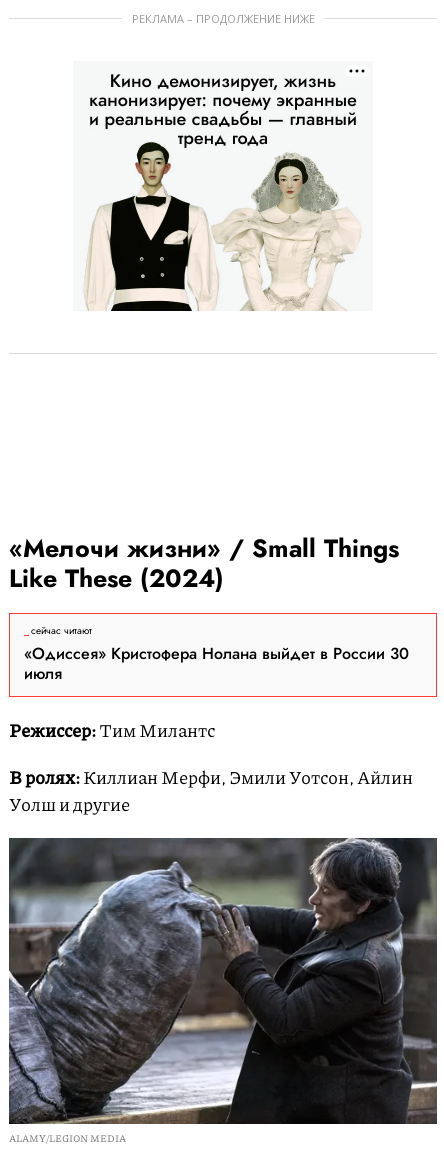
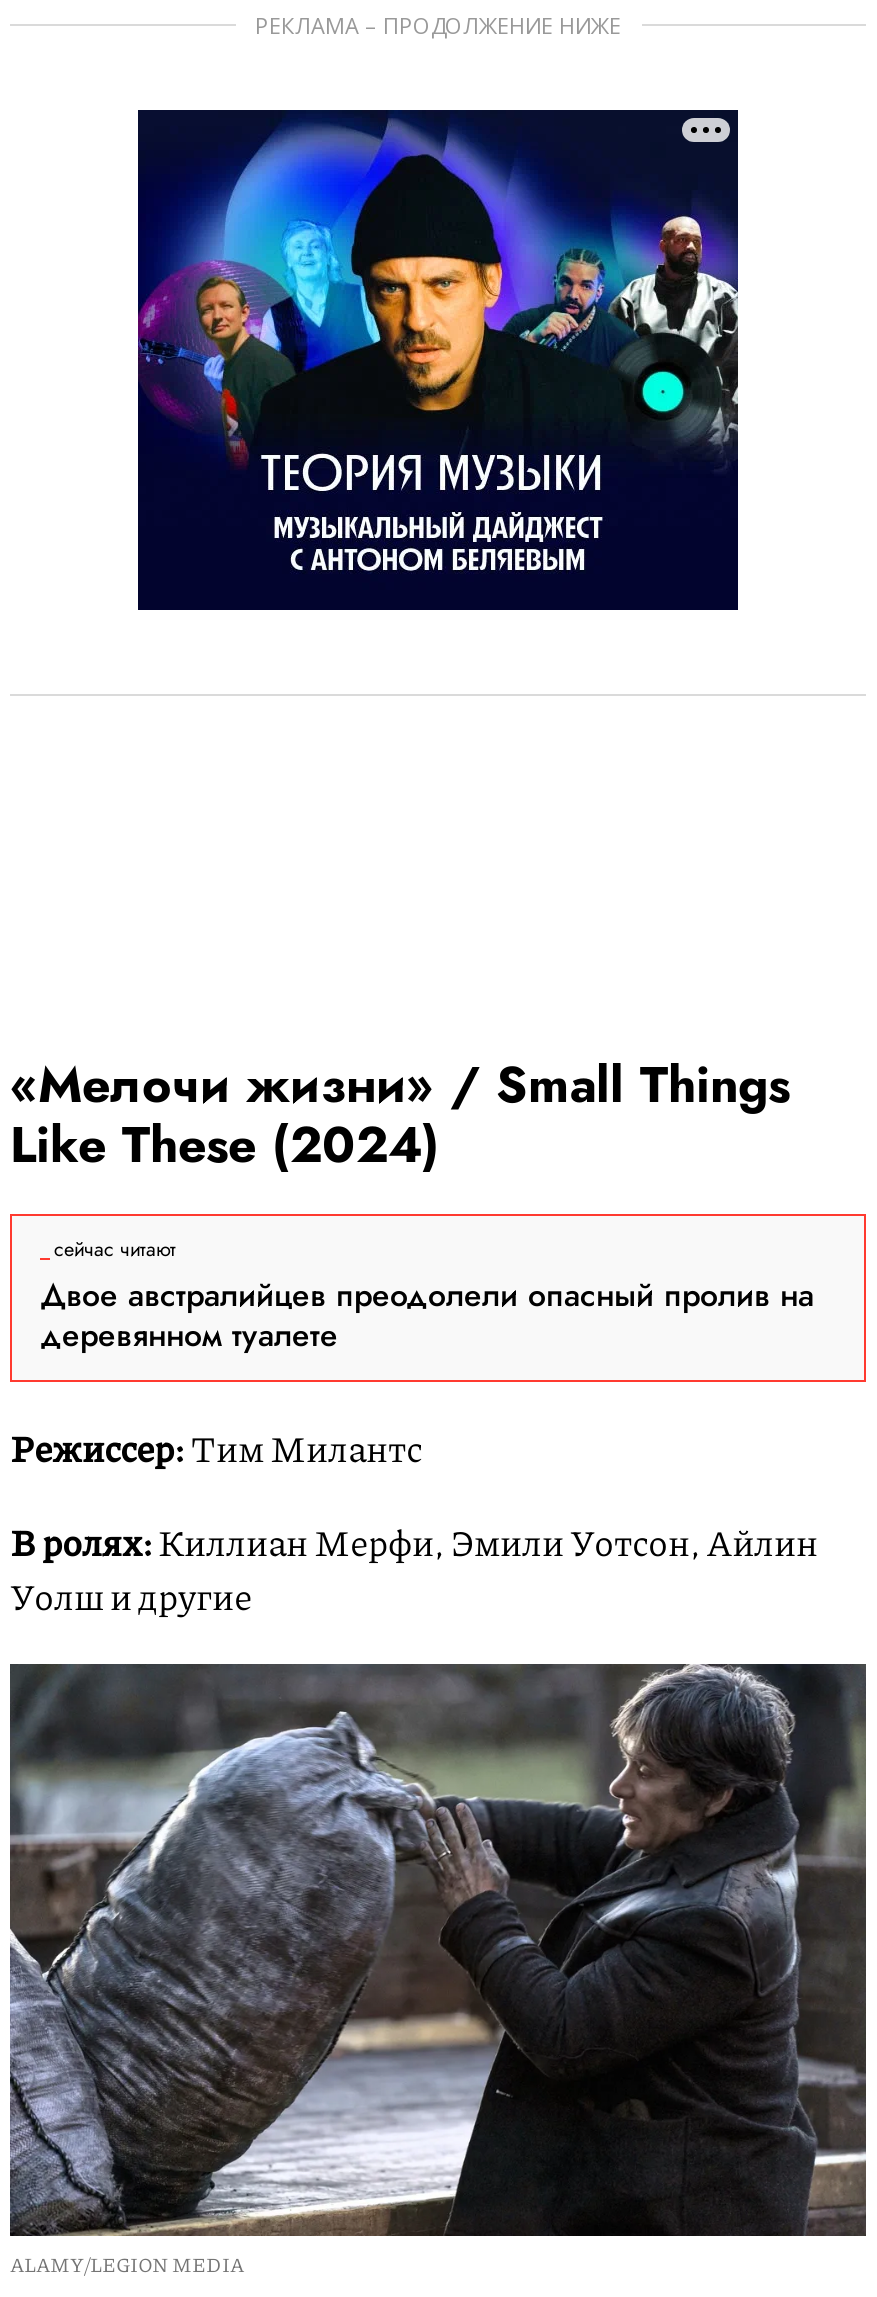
- [image]
+ [image]

- «Одиссея» Кристофера Нолана выйдет в России 30
- июля
+ Двое австралийцев преодолели опасный пролив на
+ деревянном туалете
